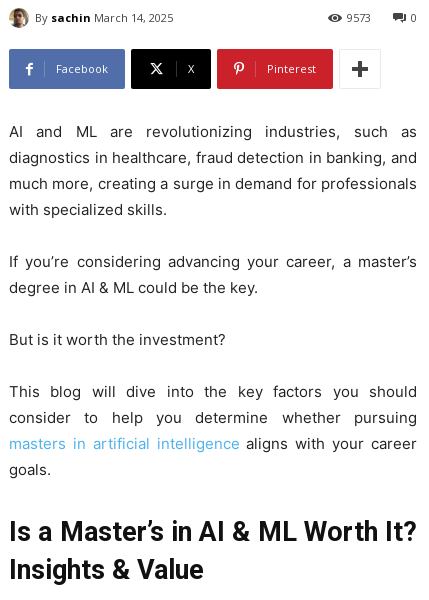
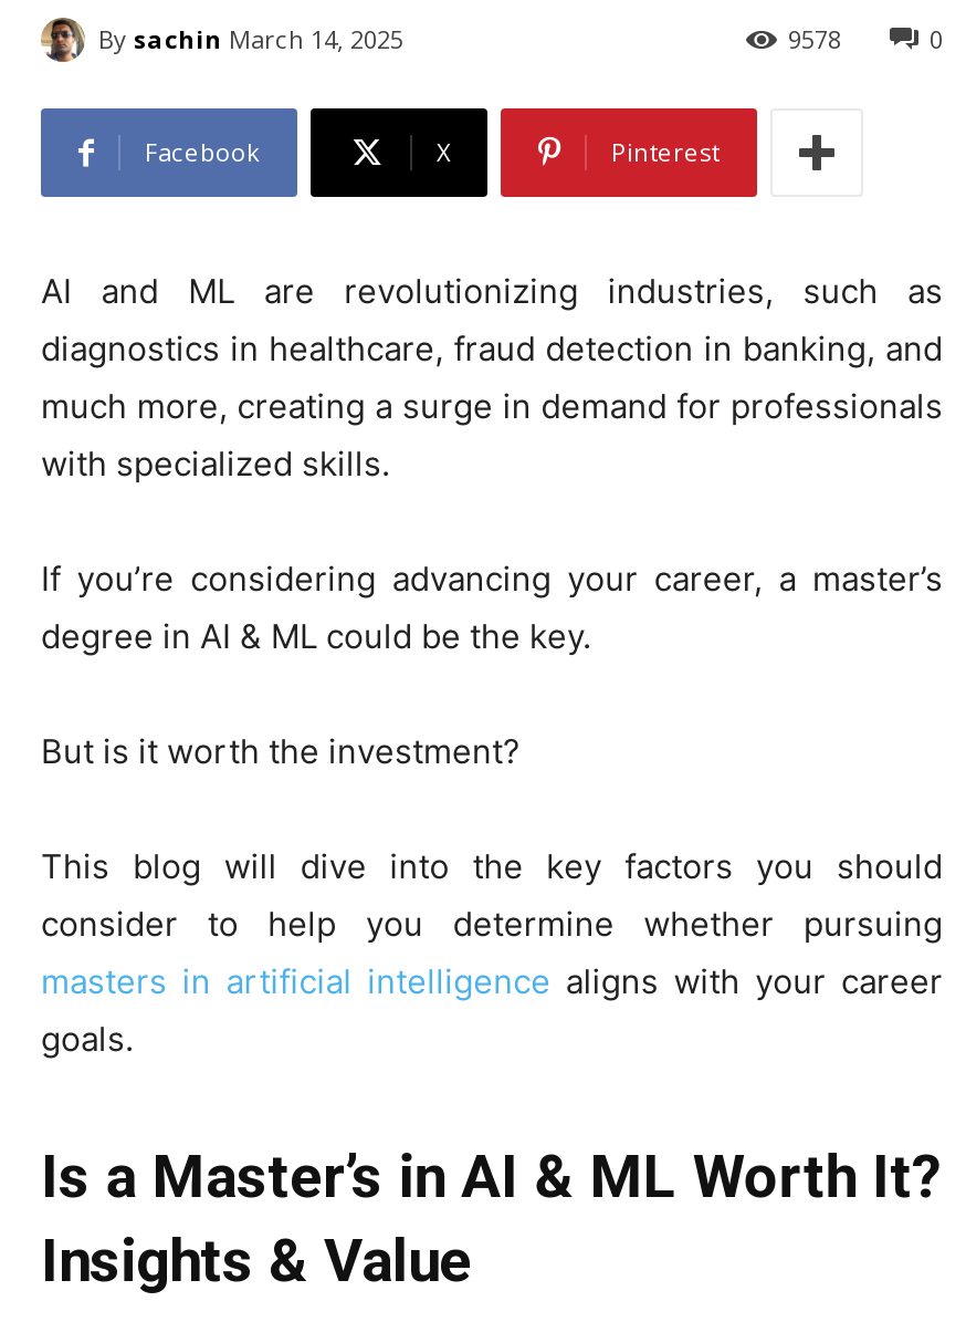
- 9573
+ 9578
